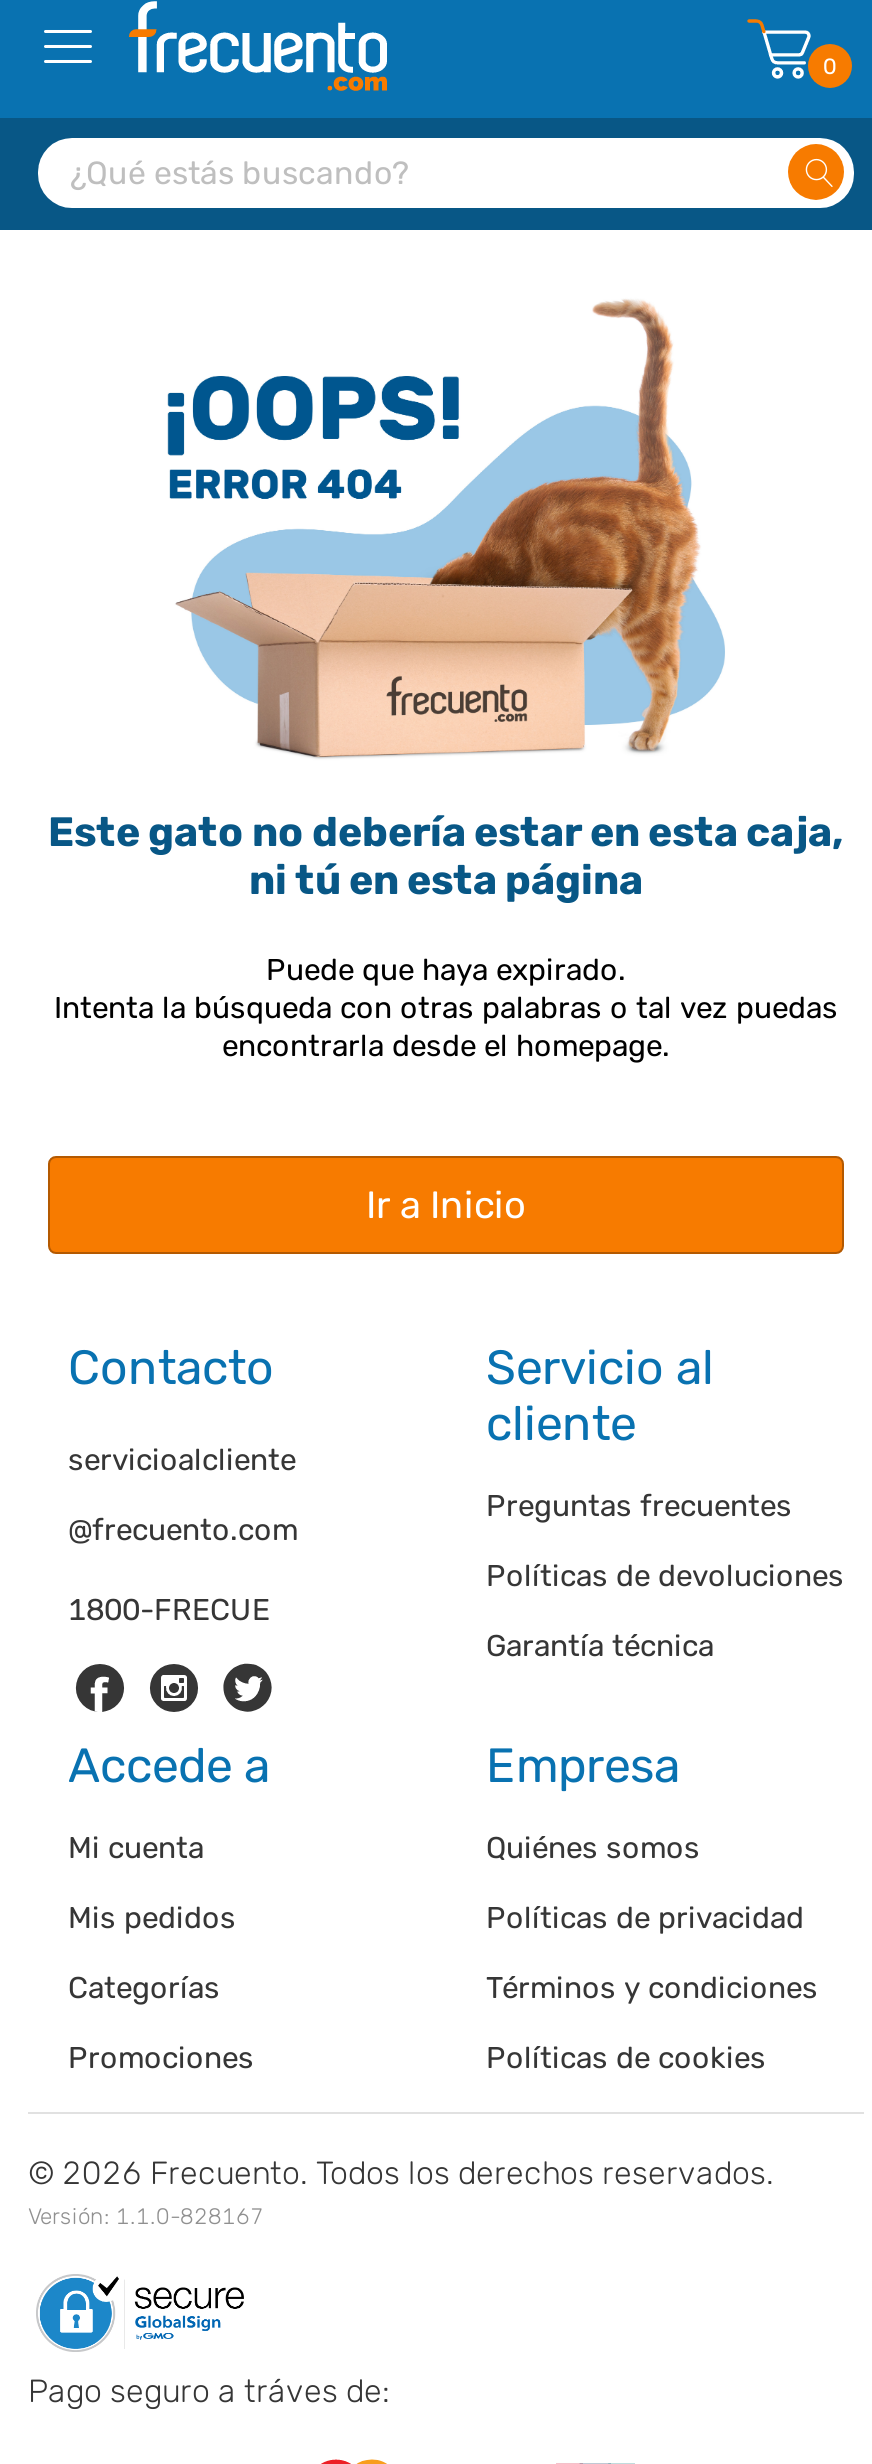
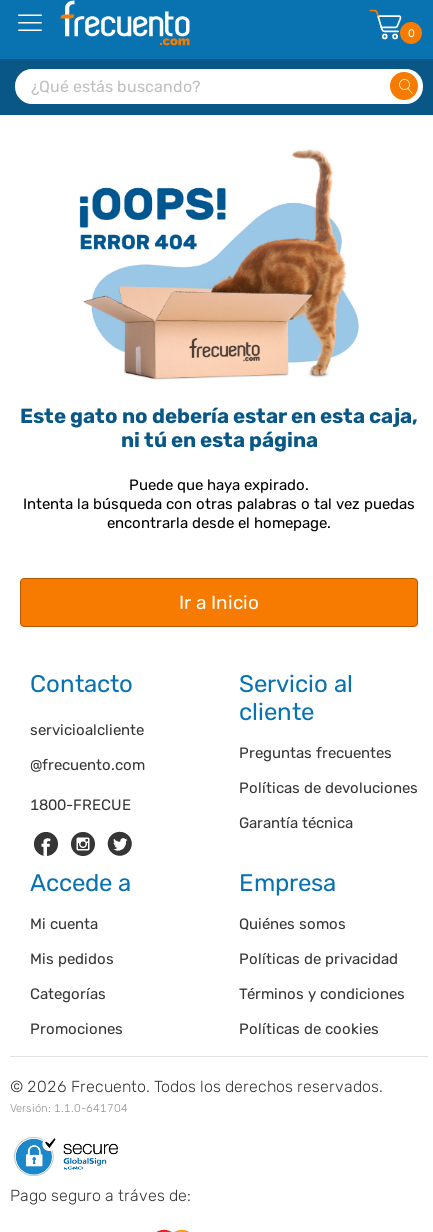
- Versión: 1.1.0-828167
+ Versión: 1.1.0-641704
